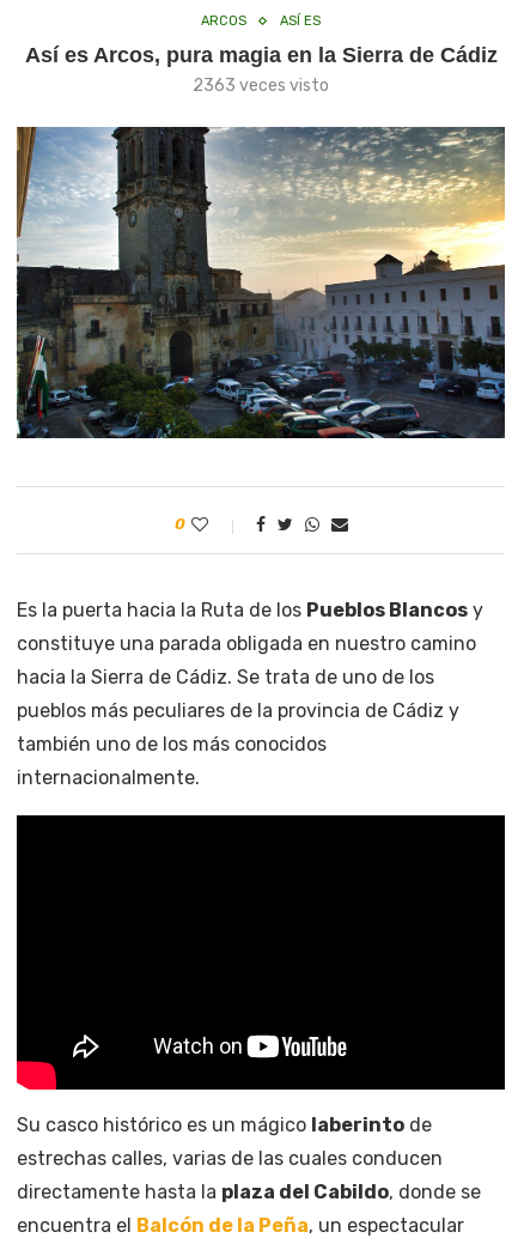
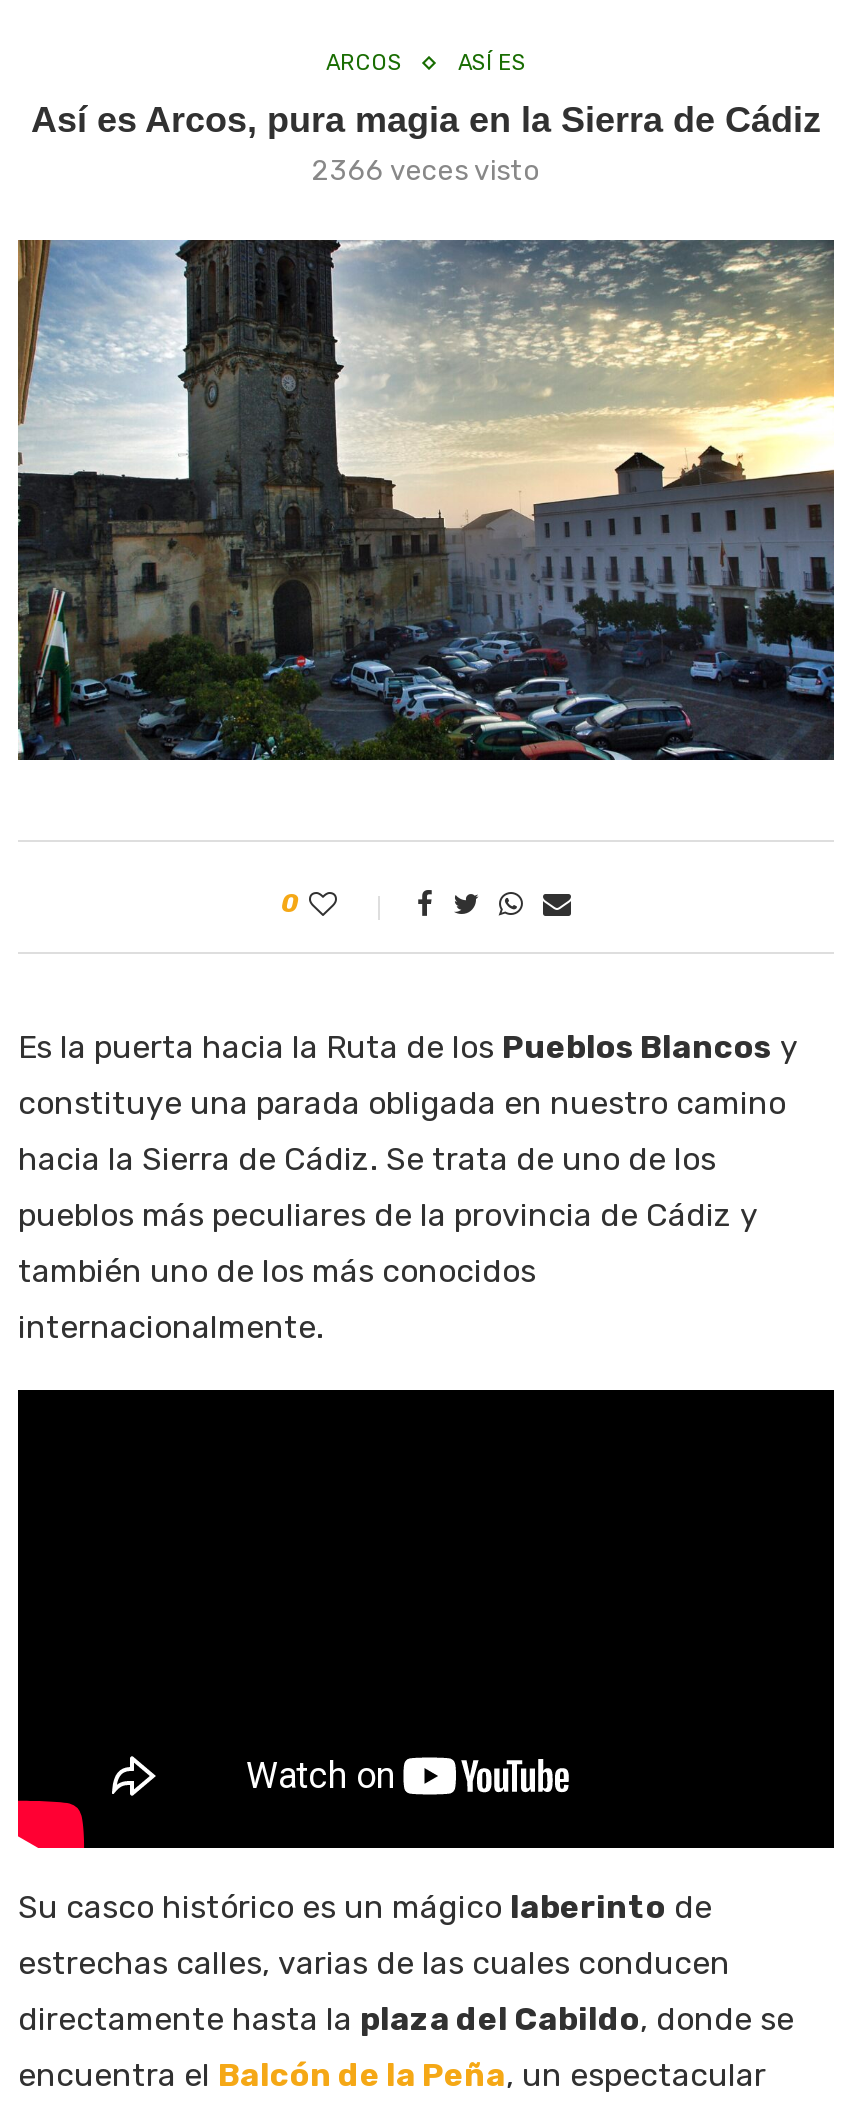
- 2363 veces visto
+ 2366 veces visto
